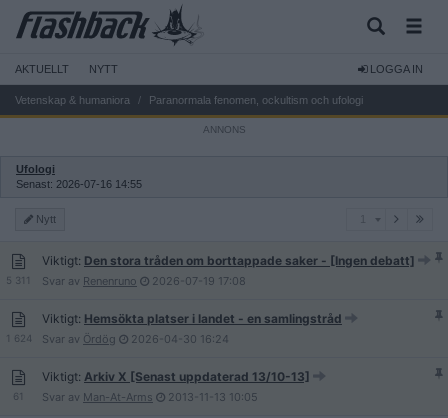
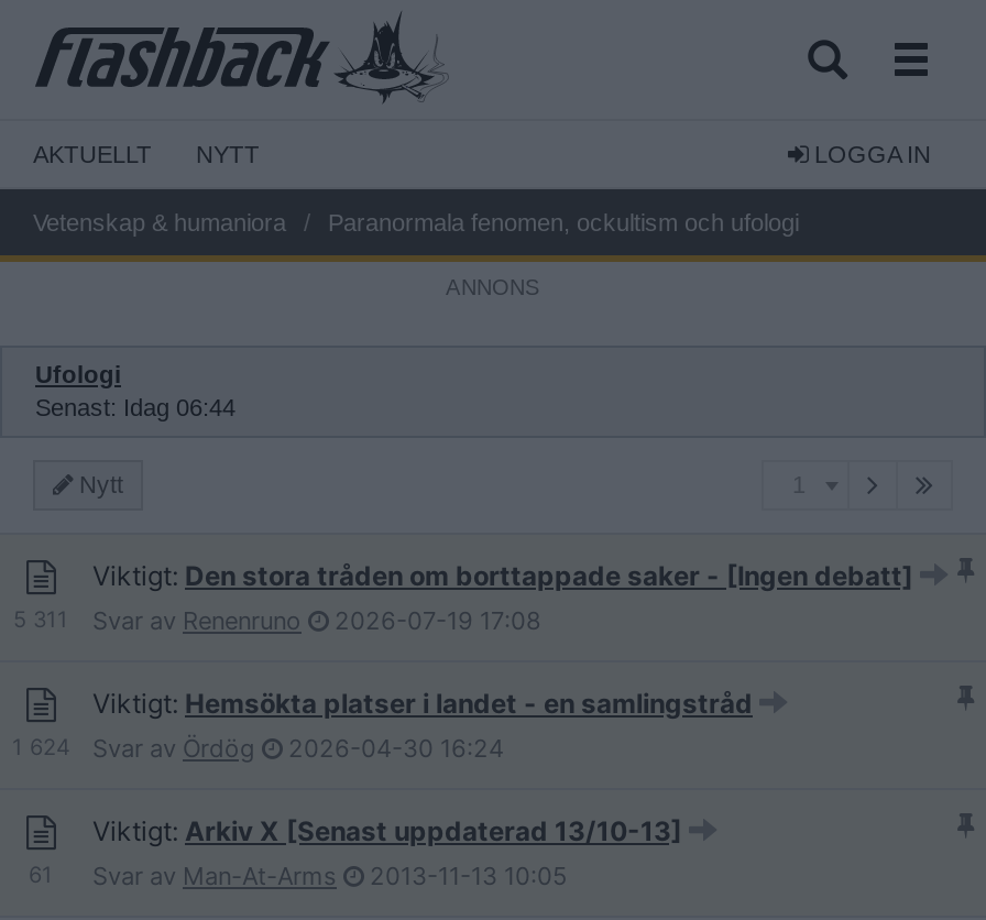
- Senast: 2026-07-16 14:55
+ Senast: Idag 06:44
